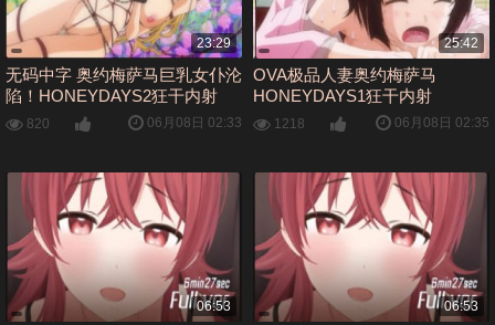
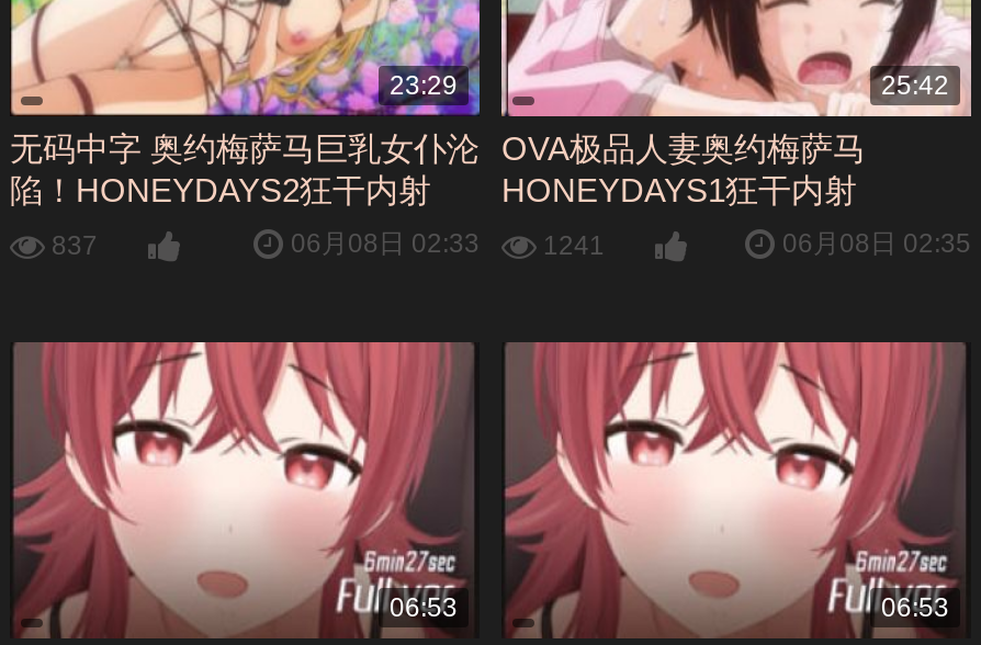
- 820
+ 837

- 06月08日 02:33 1218
+ 06月08日 02:33 1241
